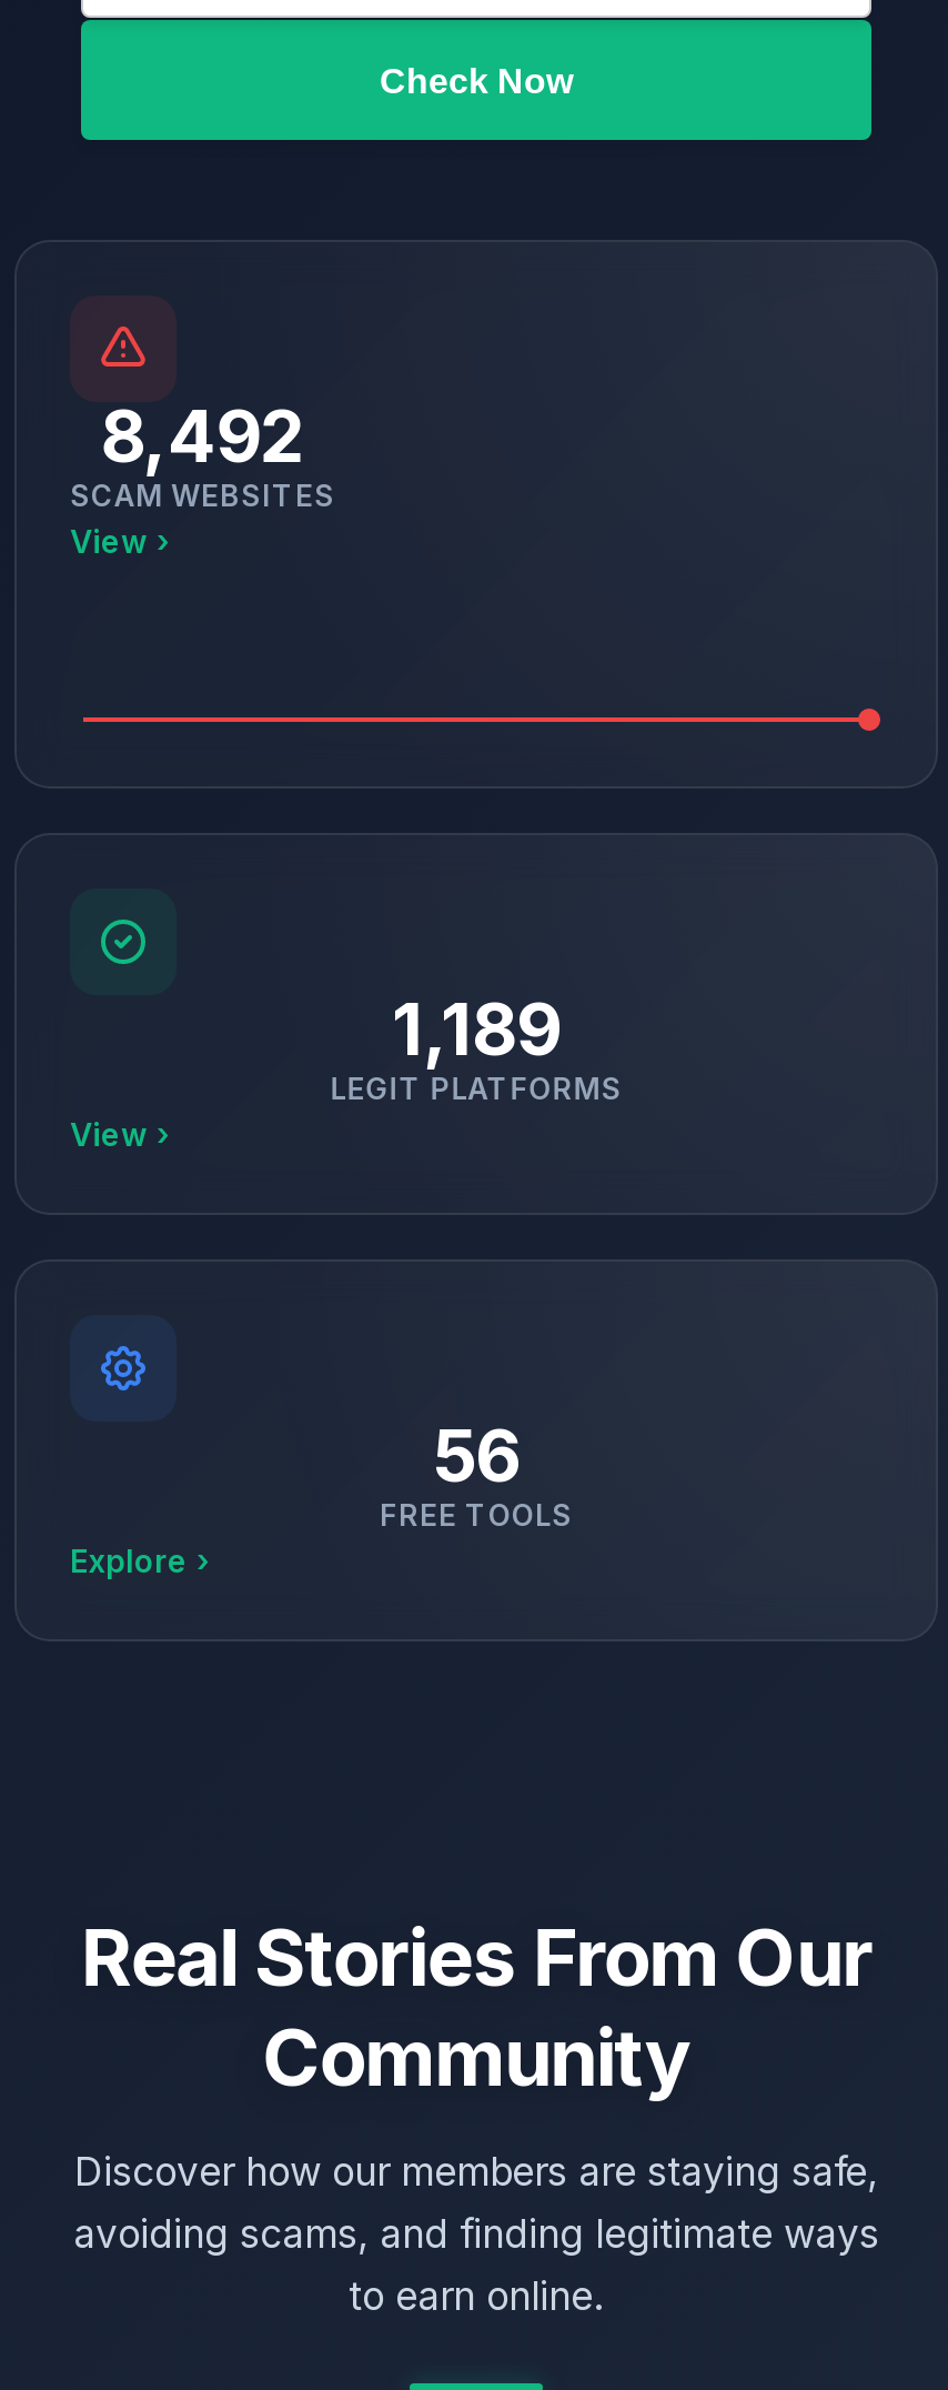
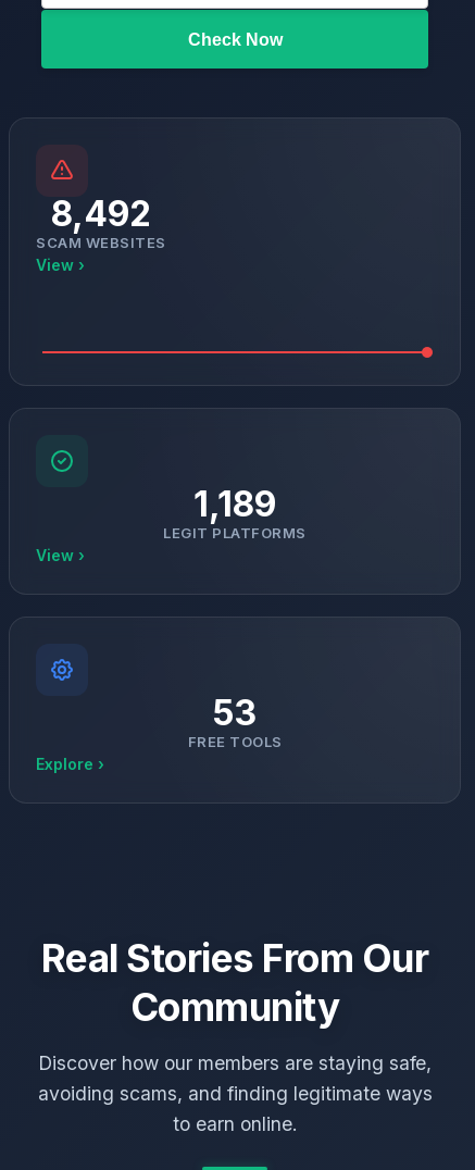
- 56
+ 53
